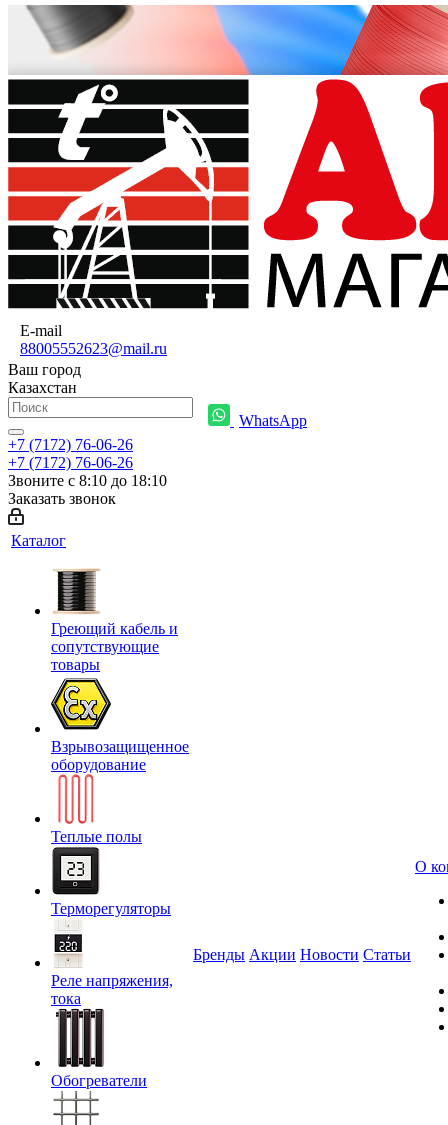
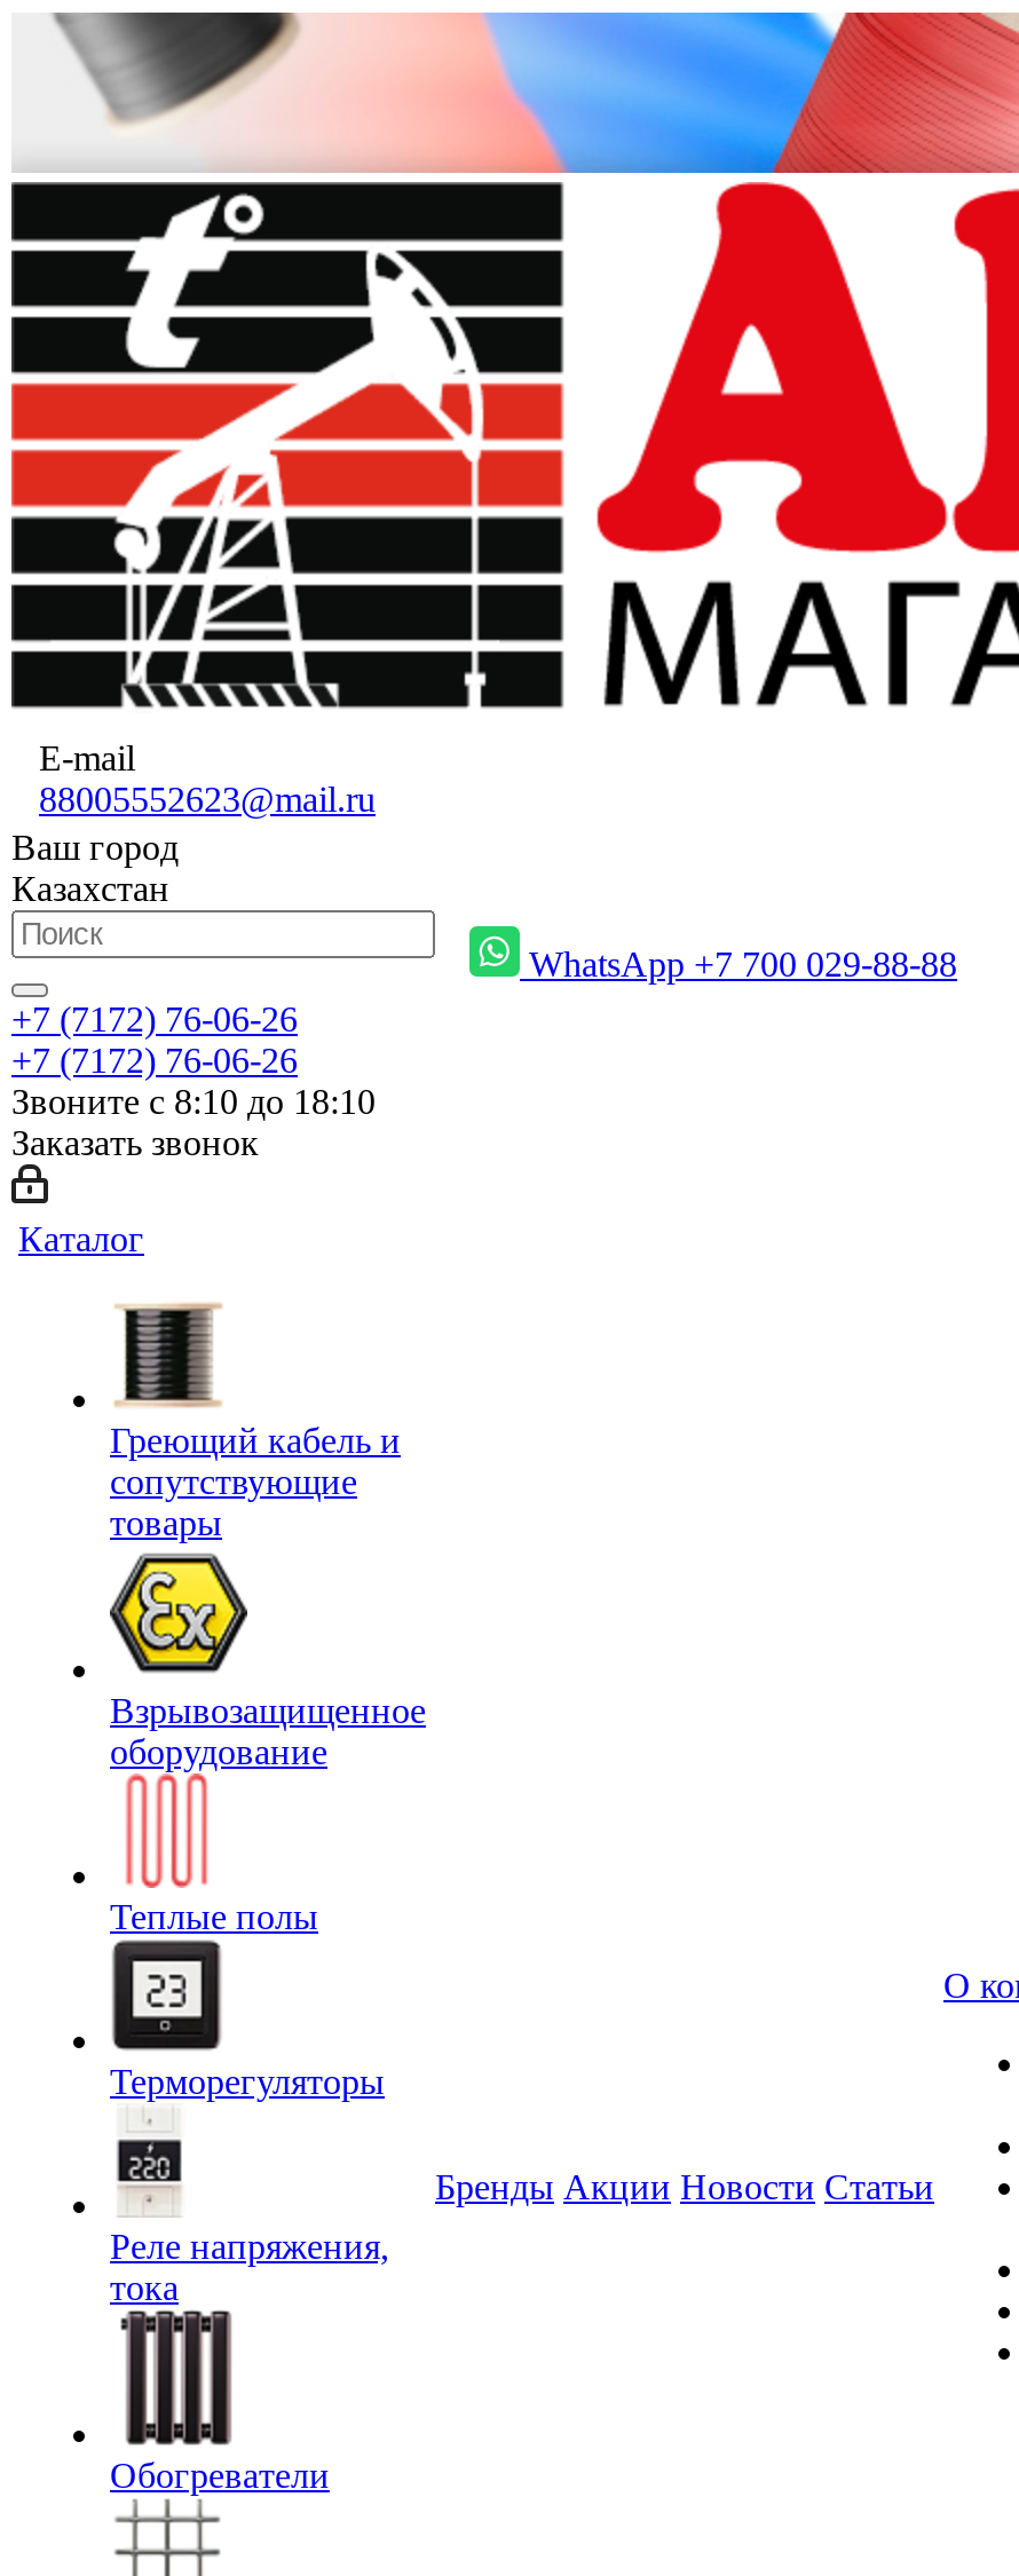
- WhatsApp
+ WhatsApp +7 700 029-88-88
